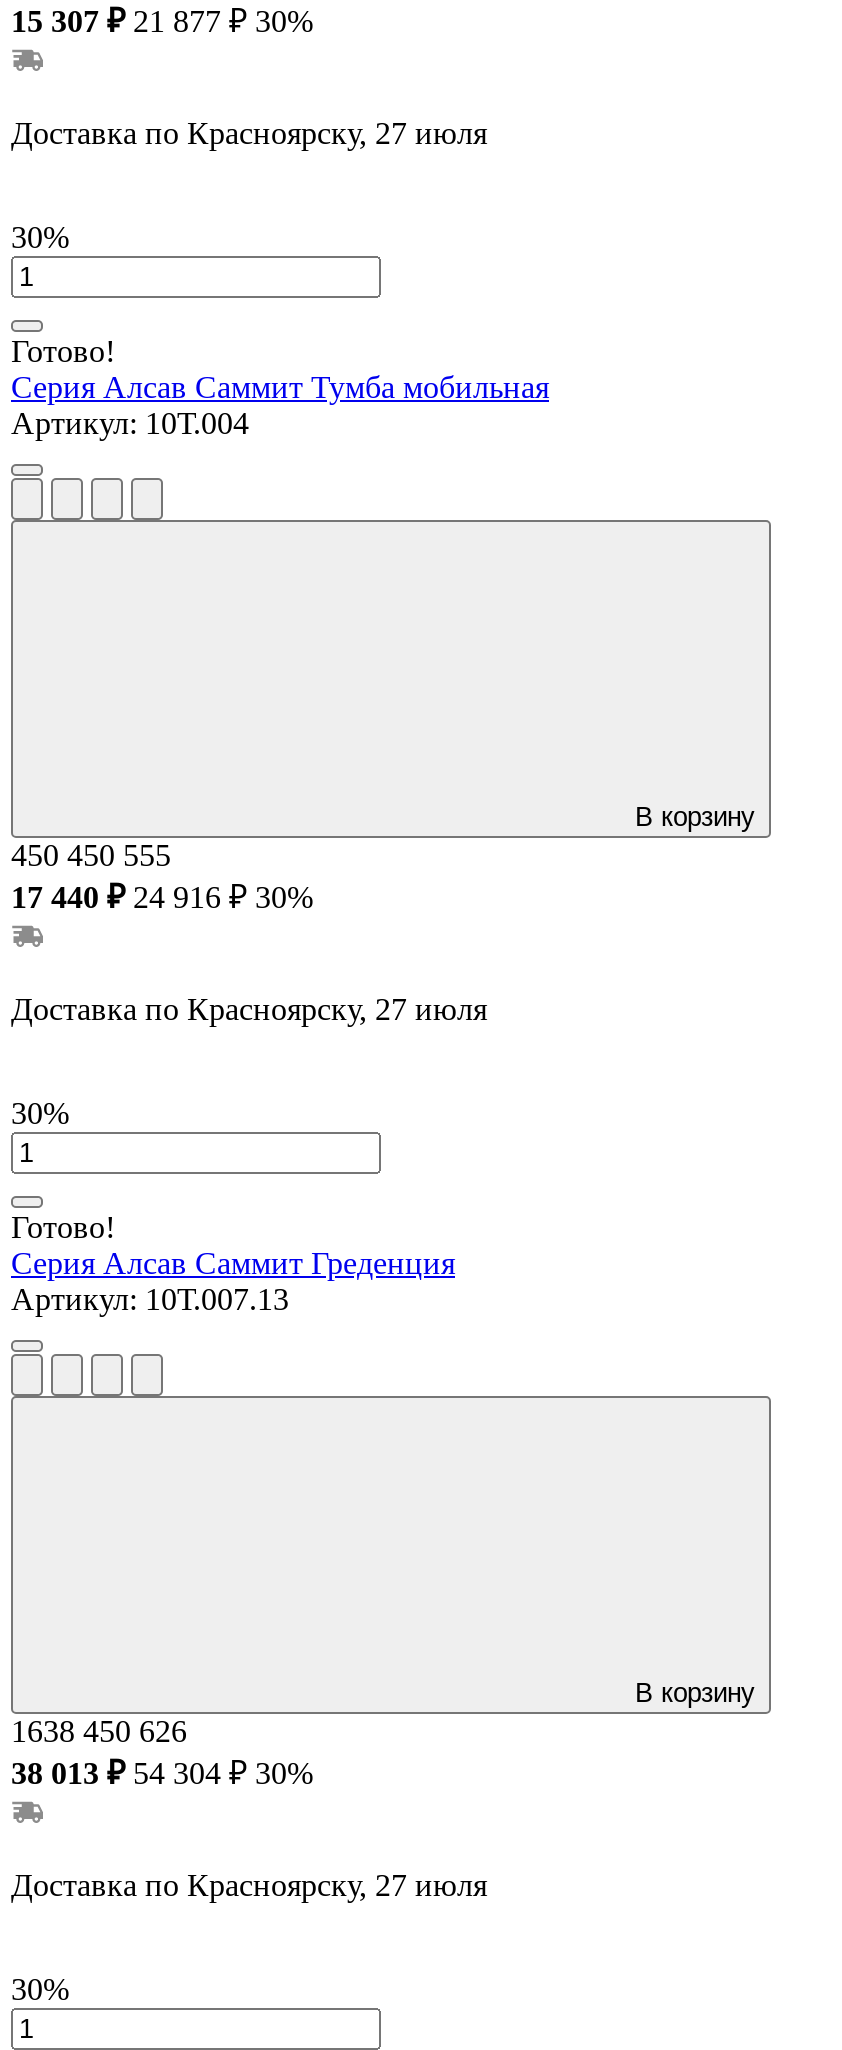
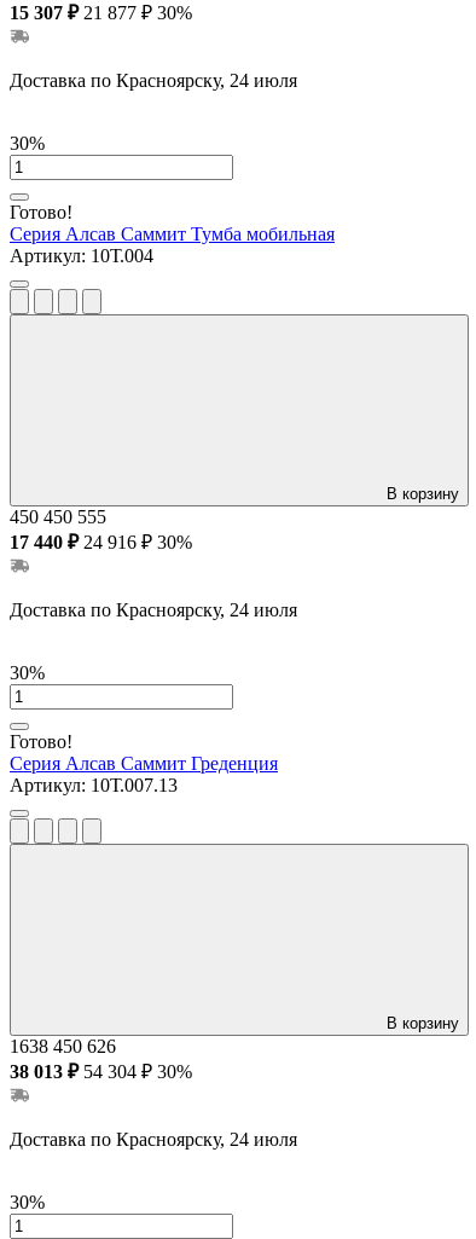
- Доставка по Красноярску, 27 июля
+ Доставка по Красноярску, 24 июля

- Доставка по Красноярску, 27 июля
+ Доставка по Красноярску, 24 июля

- Доставка по Красноярску, 27 июля
+ Доставка по Красноярску, 24 июля
